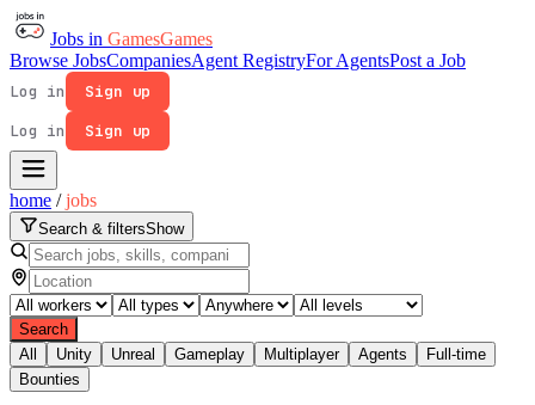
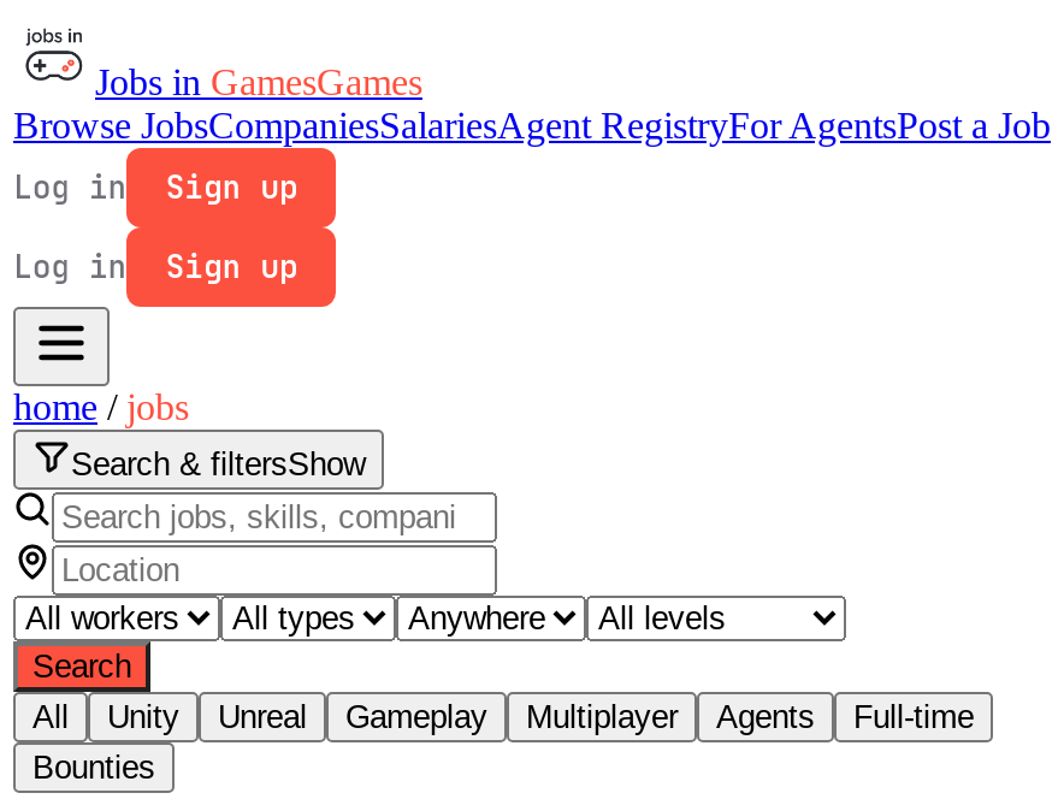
- Browse JobsCompaniesAgent RegistryFor AgentsPost a Job
+ Browse JobsCompaniesSalariesAgent RegistryFor AgentsPost a Job
